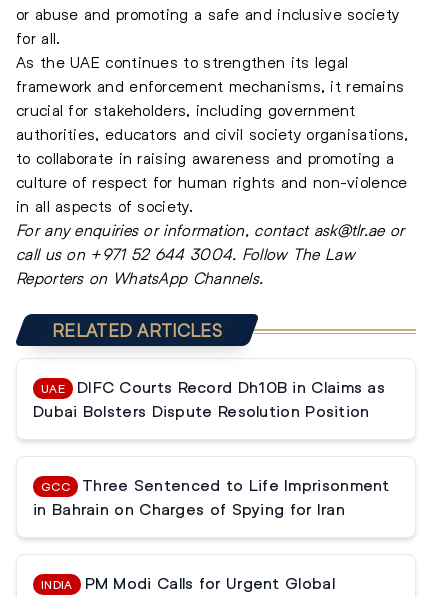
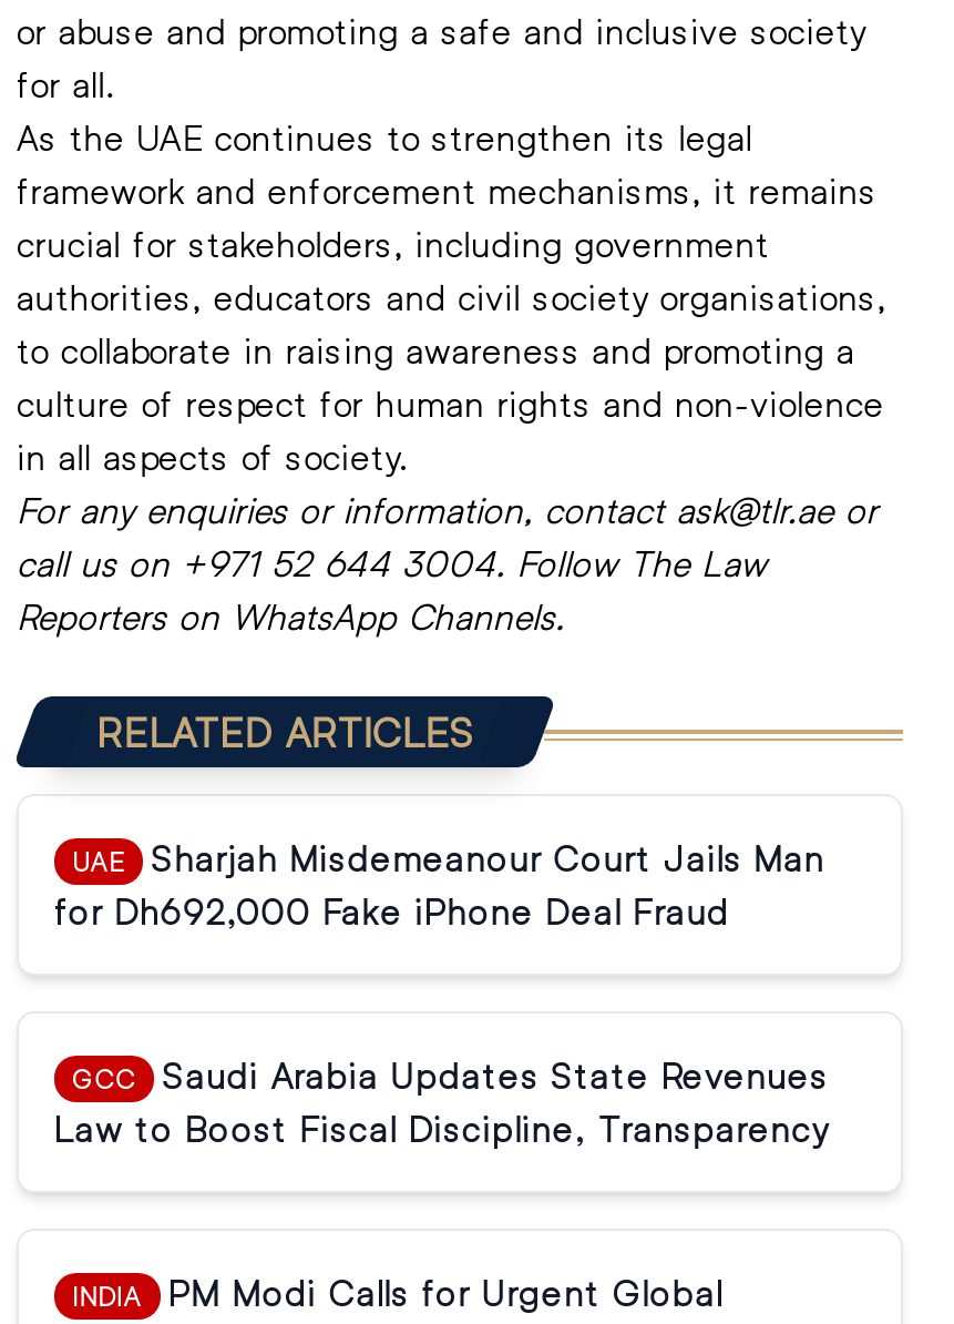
- DIFC Courts Record Dh10B in Claims as
- Dubai Bolsters Dispute Resolution Position
+ Sharjah Misdemeanour Court Jails Man
+ for Dh692,000 Fake iPhone Deal Fraud

- Three Sentenced to Life Imprisonment
- in Bahrain on Charges of Spying for Iran
+ Saudi Arabia Updates State Revenues
+ Law to Boost Fiscal Discipline, Transparency
